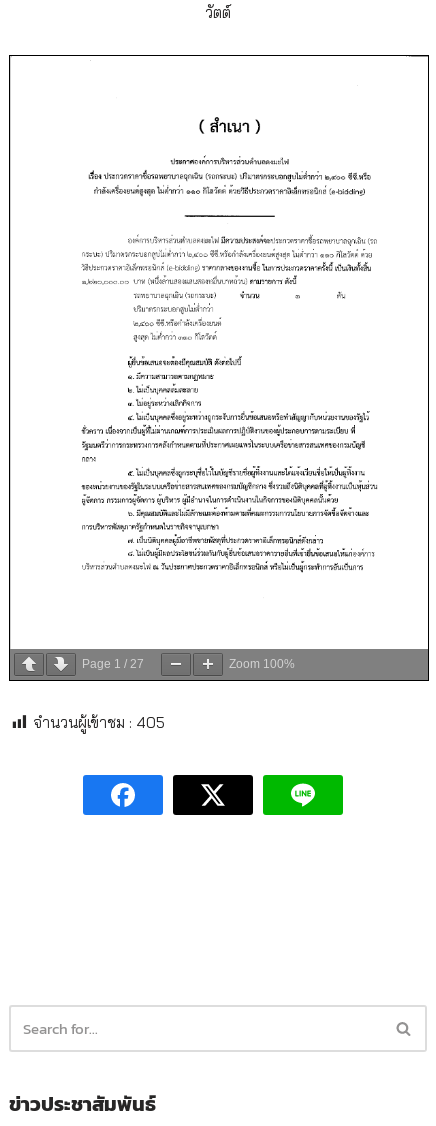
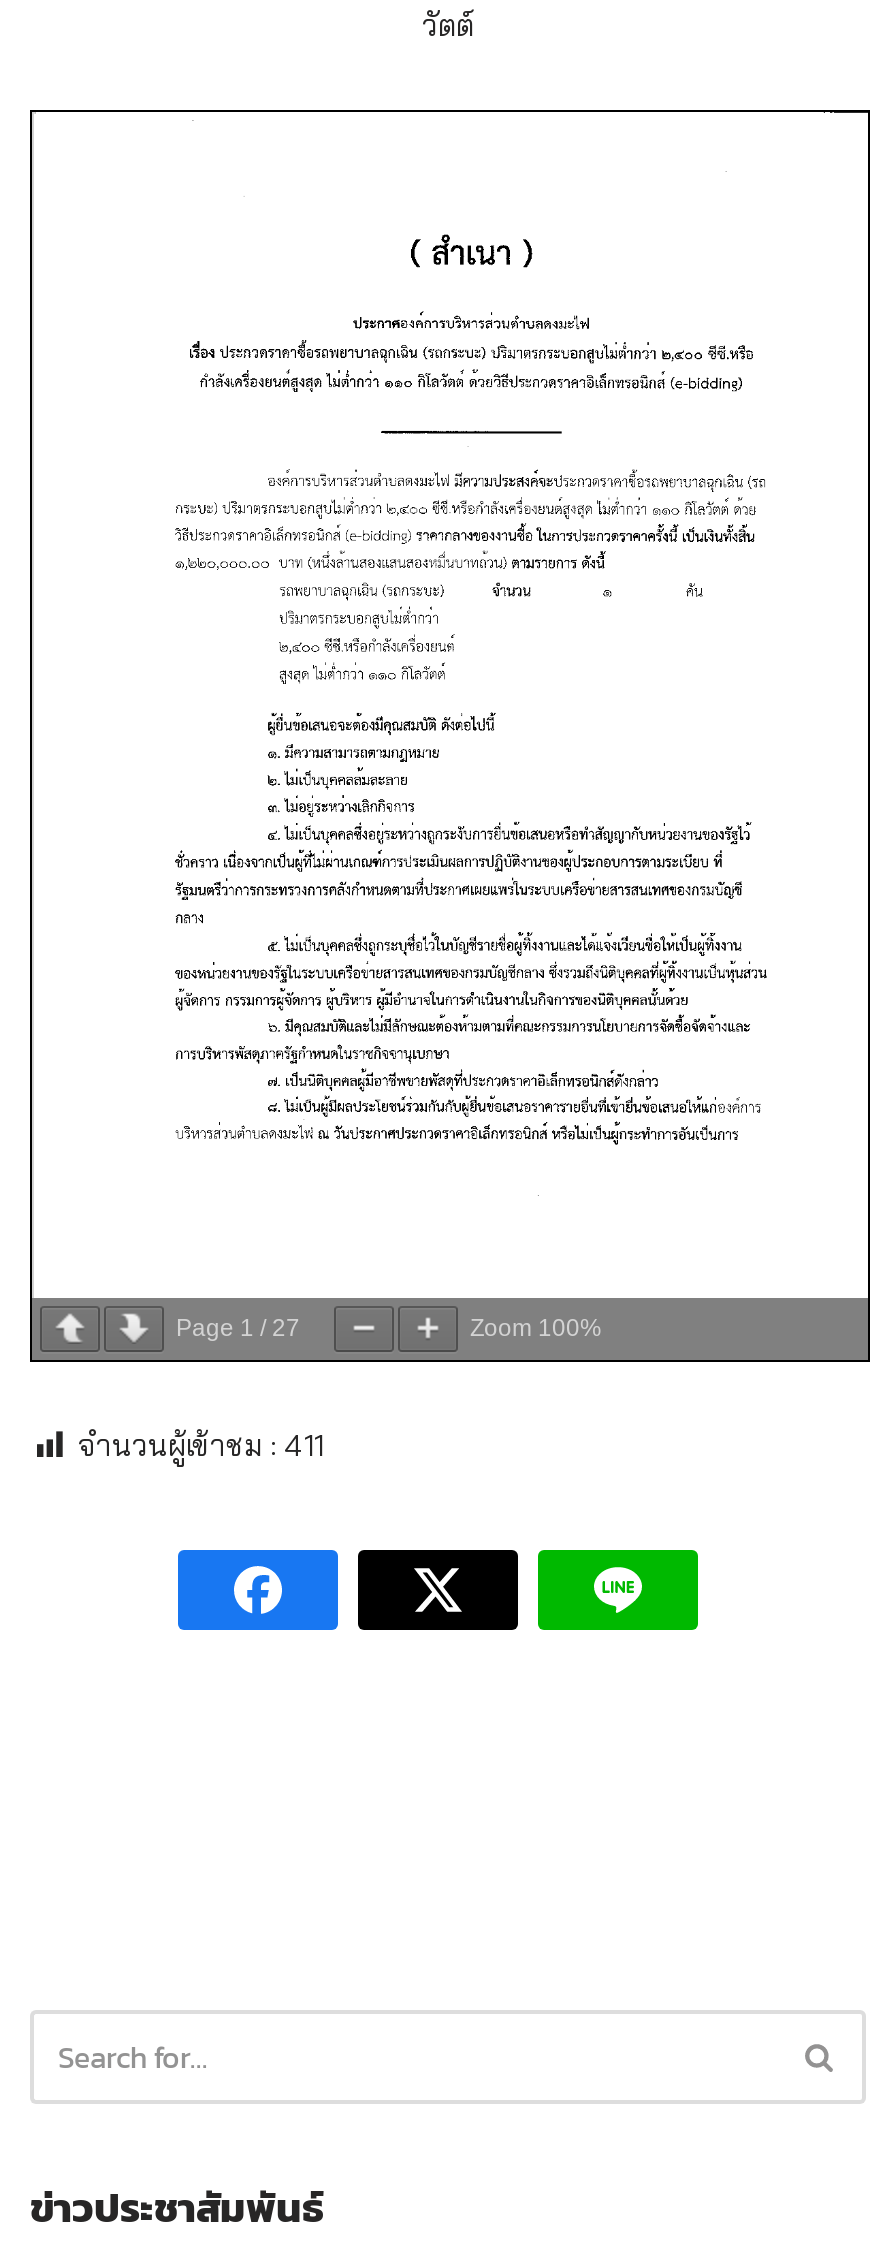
- จำนวนผู้เข้าชม : 405
+ จำนวนผู้เข้าชม : 411
